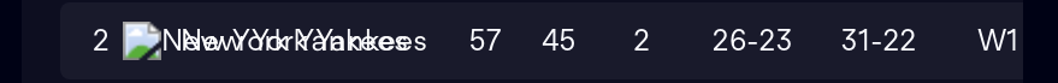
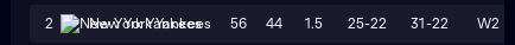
- 57
+ 56

- 45
+ 44

- 2
+ 1.5

- 26-23
+ 25-22

- W1
+ W2
